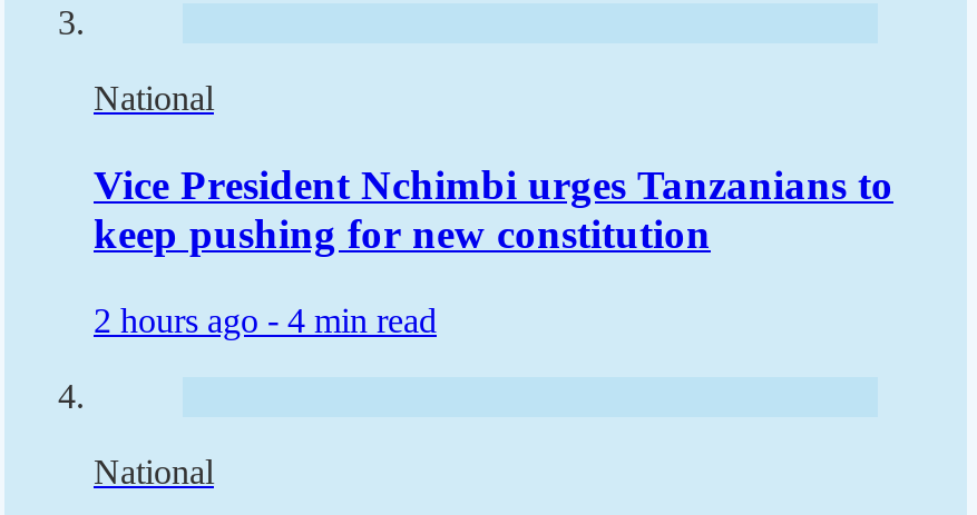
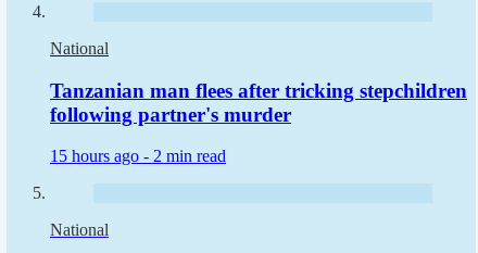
- Vice President Nchimbi urges Tanzanians to
- keep pushing for new constitution
+ Tanzanian man flees after tricking stepchildren
+ following partner's murder

- 2 hours ago - 4 min read
+ 15 hours ago - 2 min read
